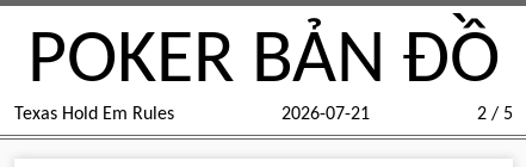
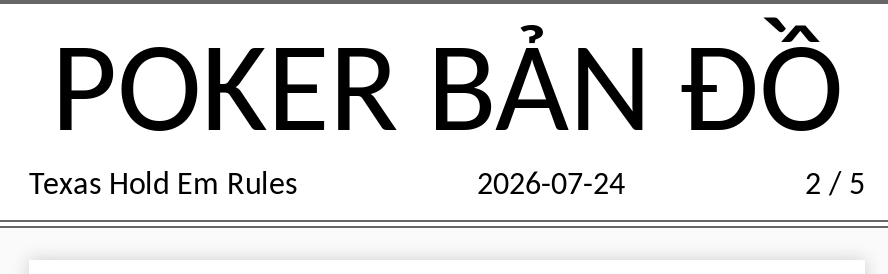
- 2026-07-21
+ 2026-07-24
